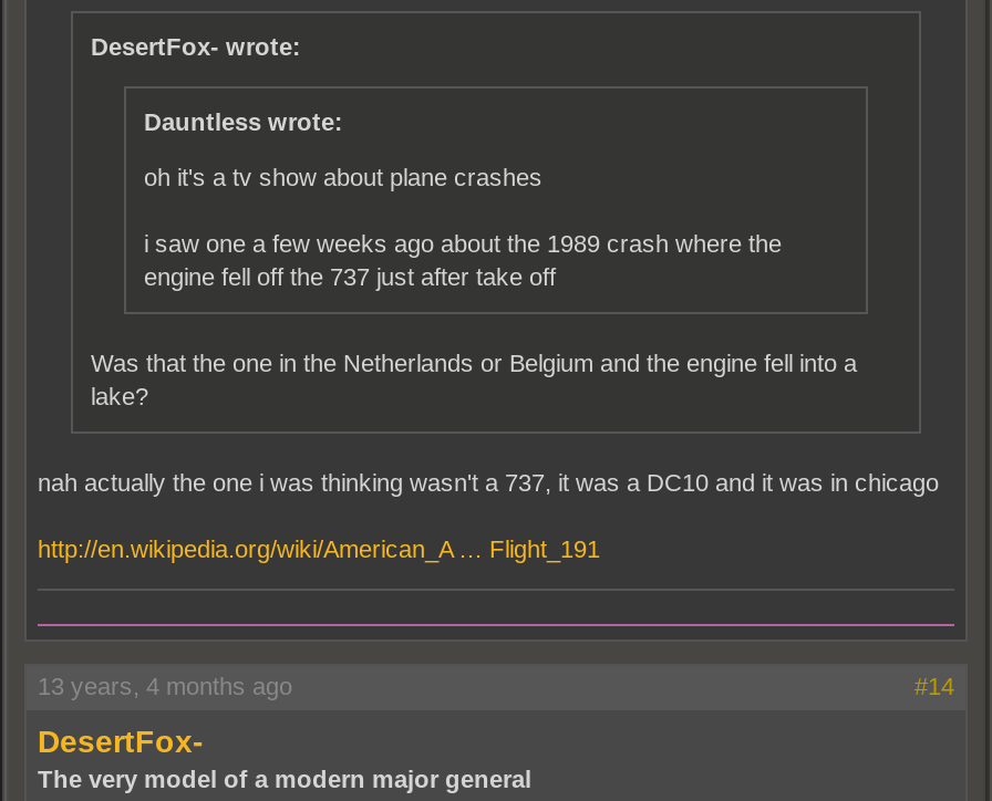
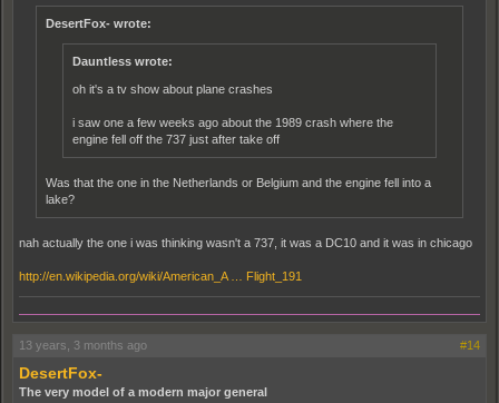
- 13 years, 4 months ago
+ 13 years, 3 months ago
